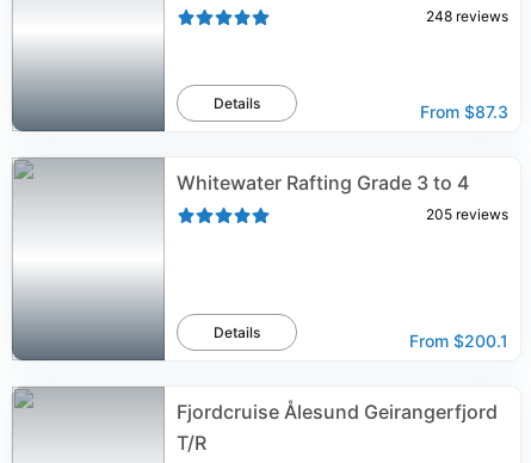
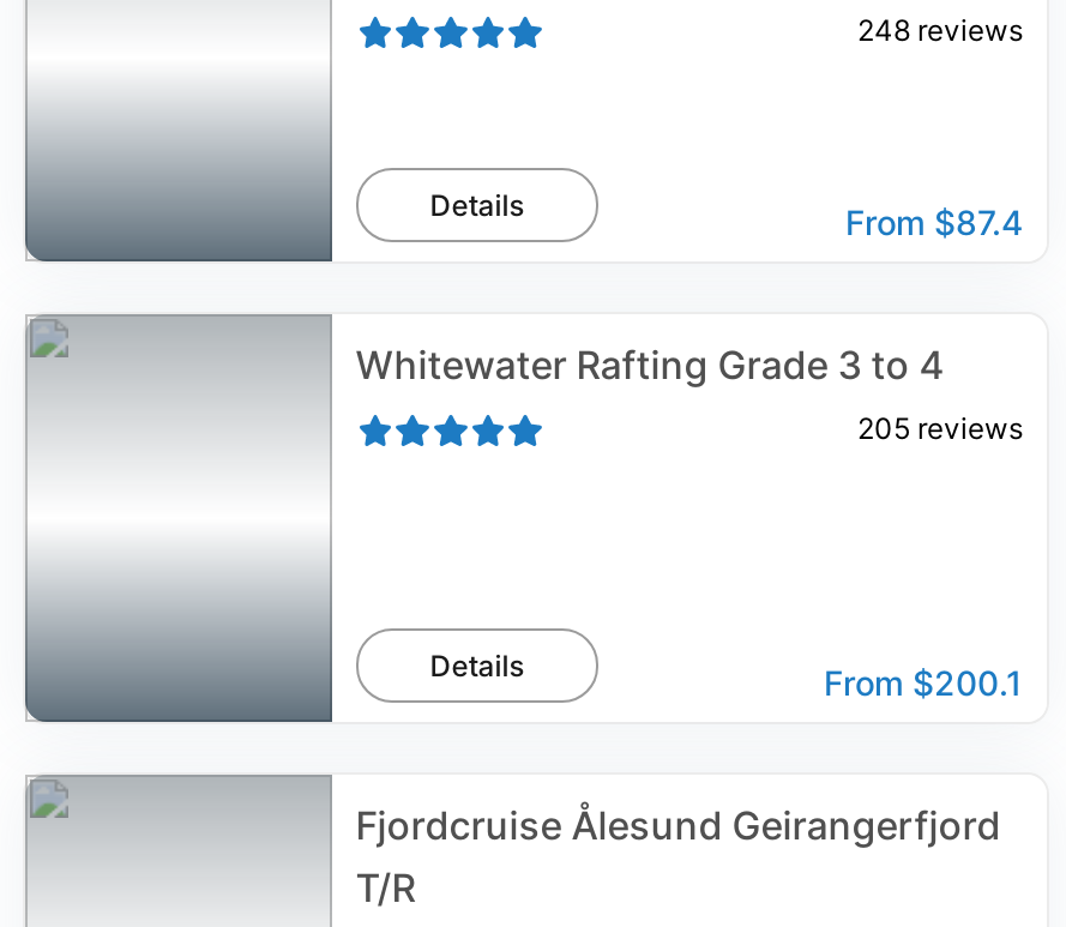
- From $87.3
+ From $87.4
